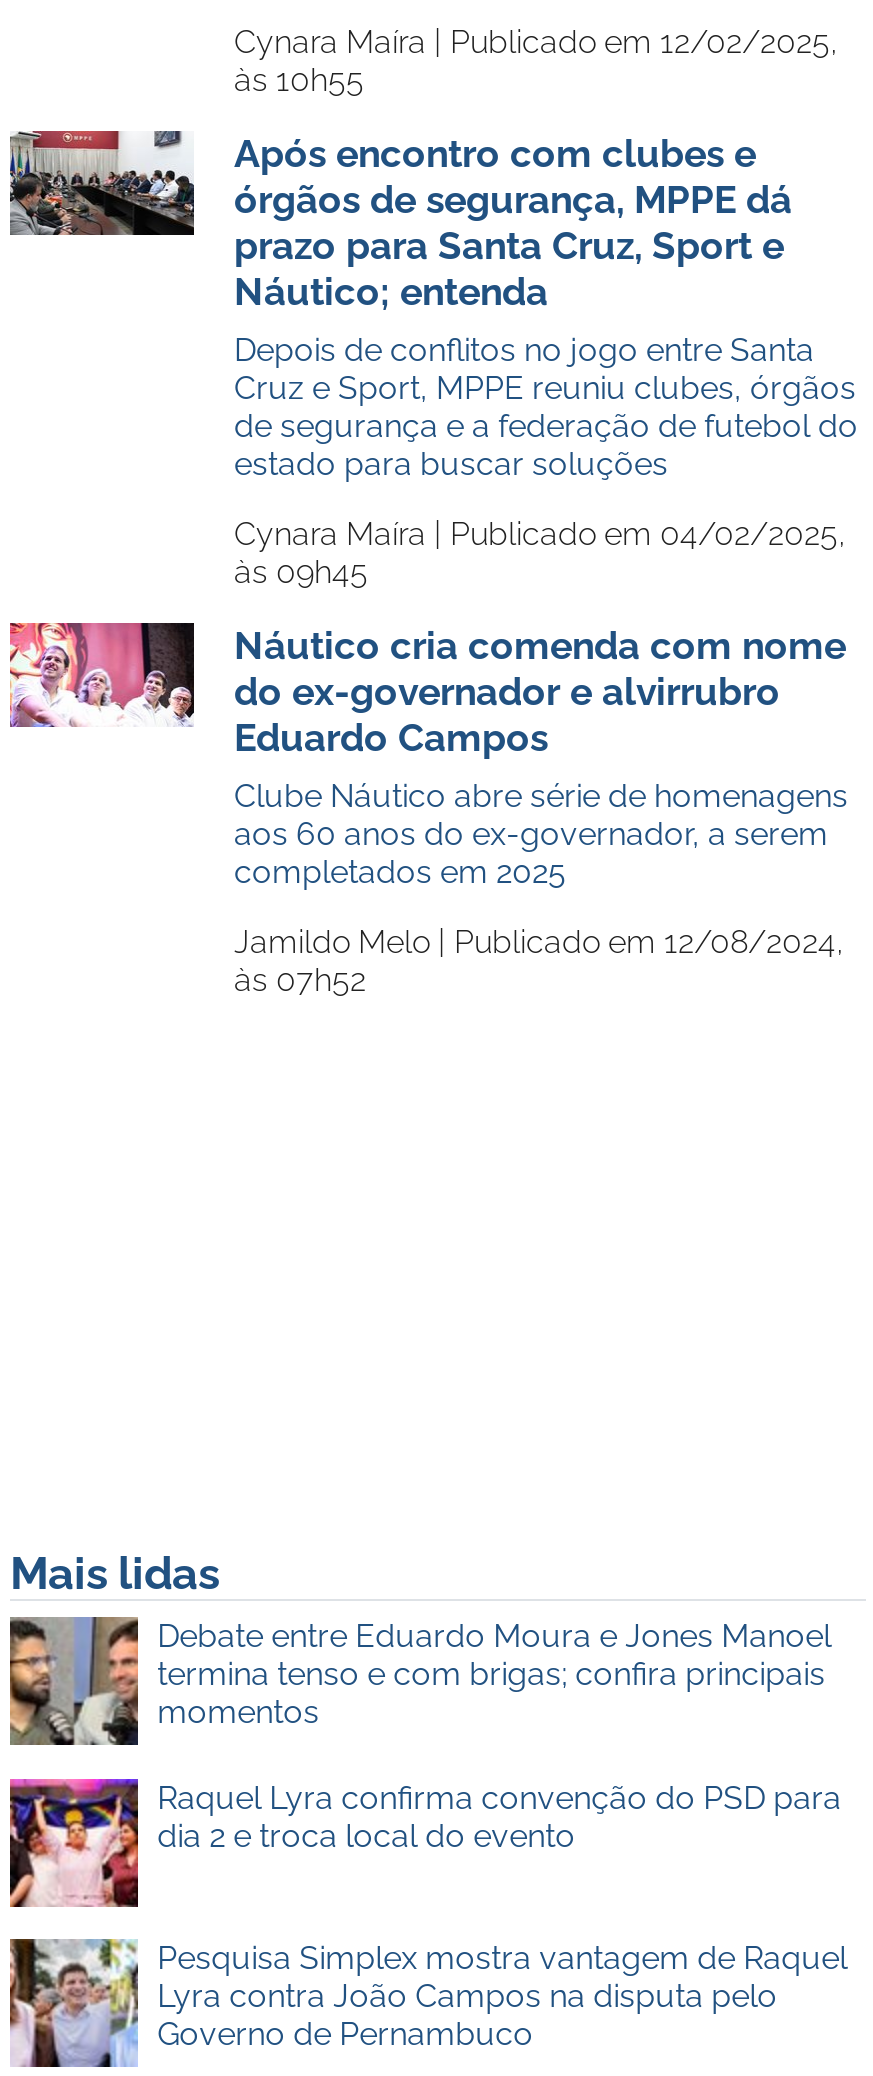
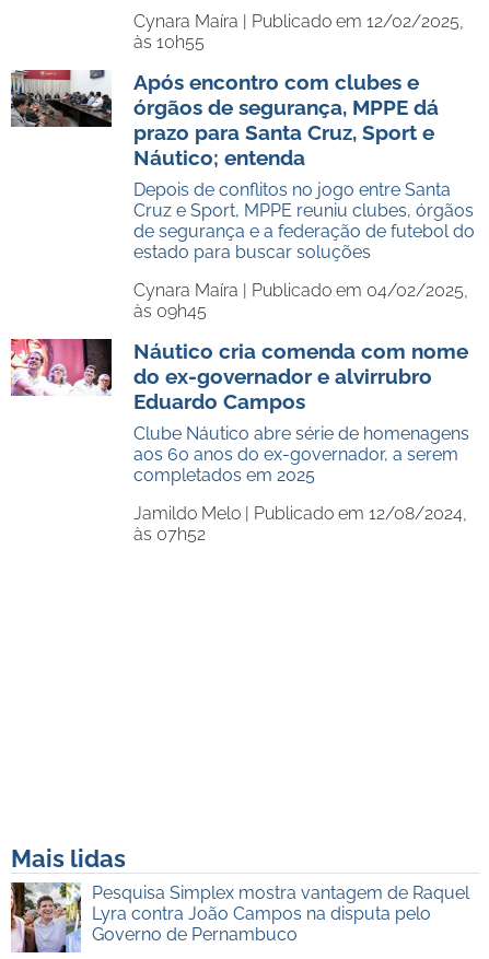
- [image]
- Debate entre Eduardo Moura e Jones Manoel
- termina tenso e com brigas; confira principais
- momentos
- Raquel Lyra confirma convenção do PSD para
- dia 2 e troca local do evento

- [image]
